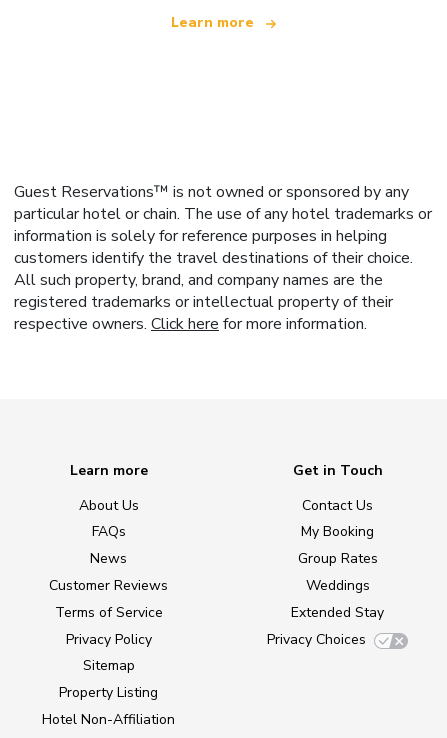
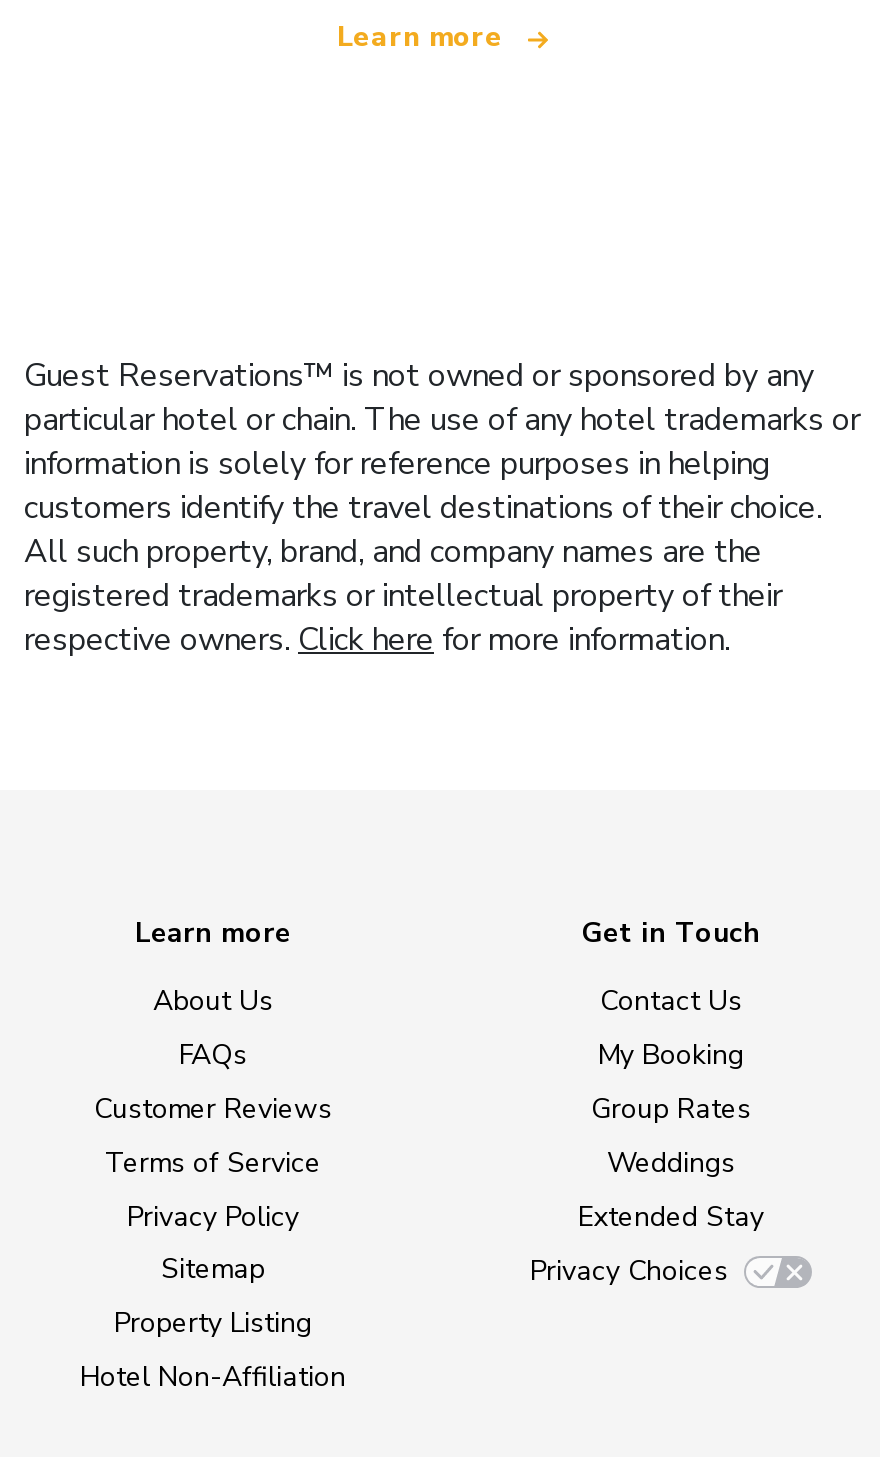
- News
